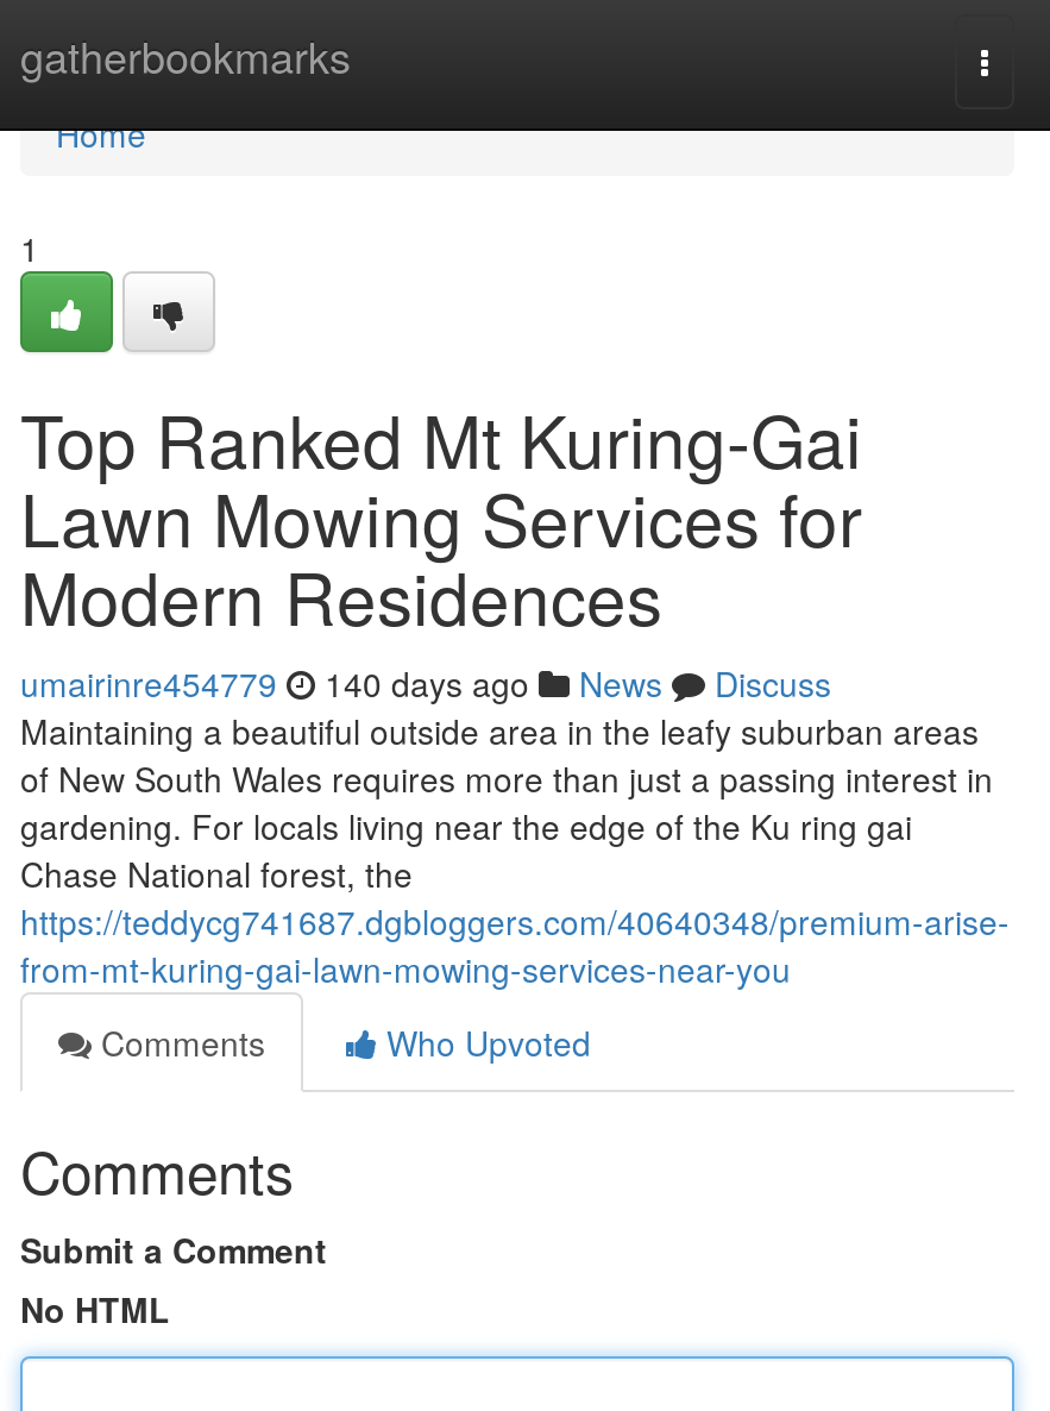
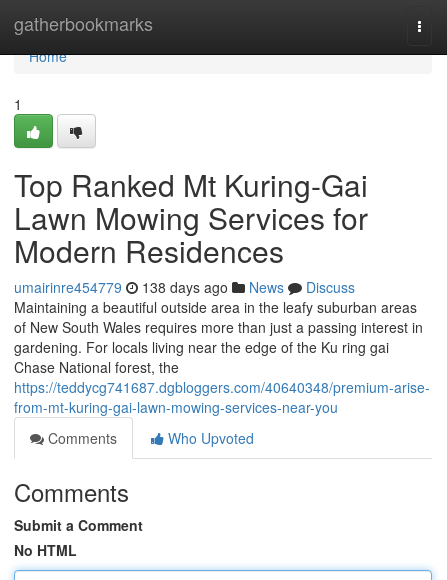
- umairinre454779 140 days ago News Discuss
+ umairinre454779 138 days ago News Discuss
